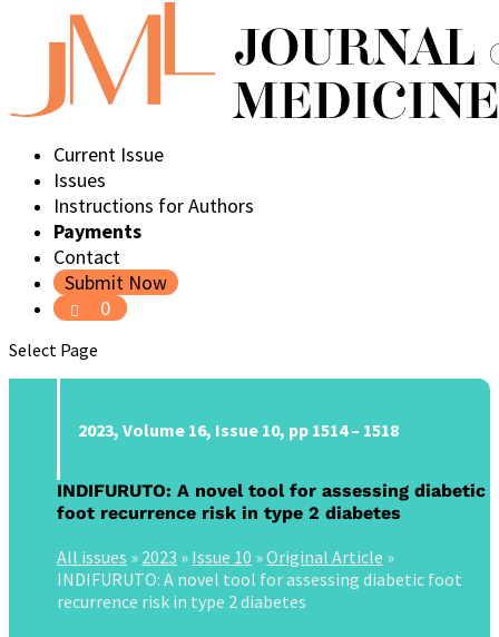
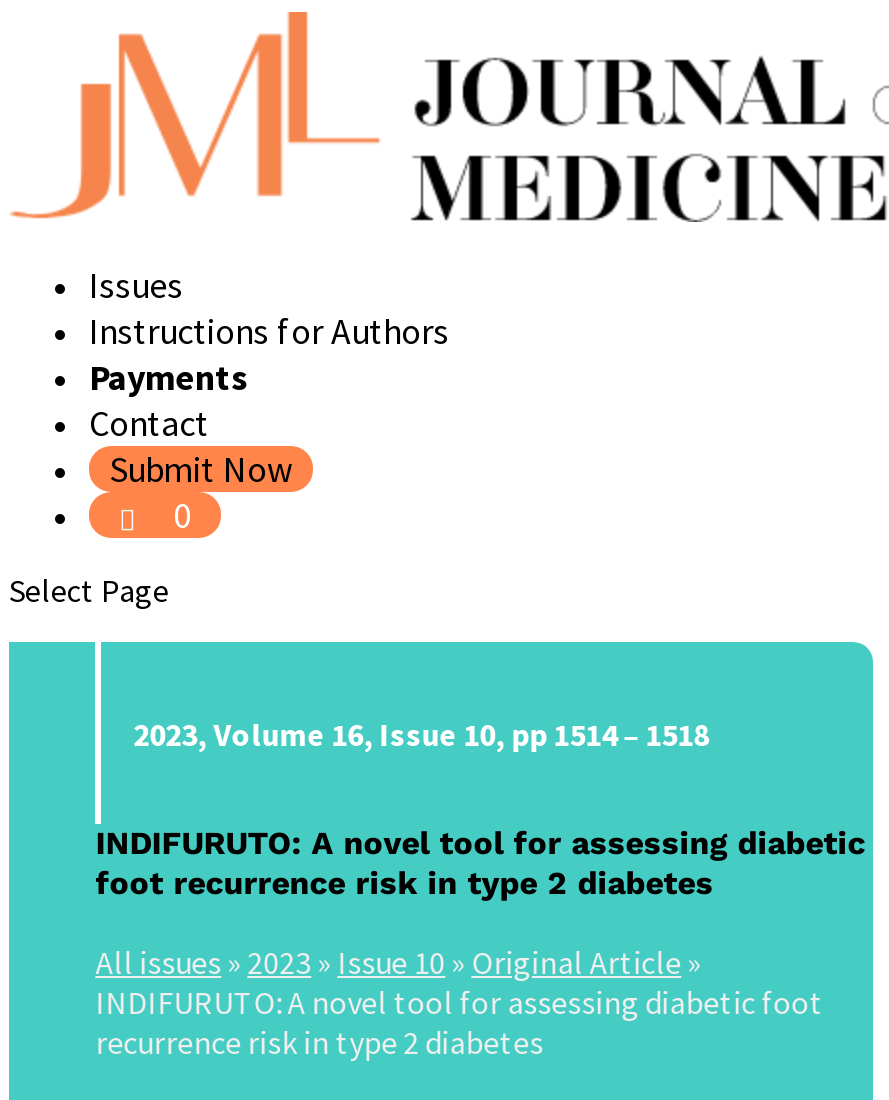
- Current Issue
